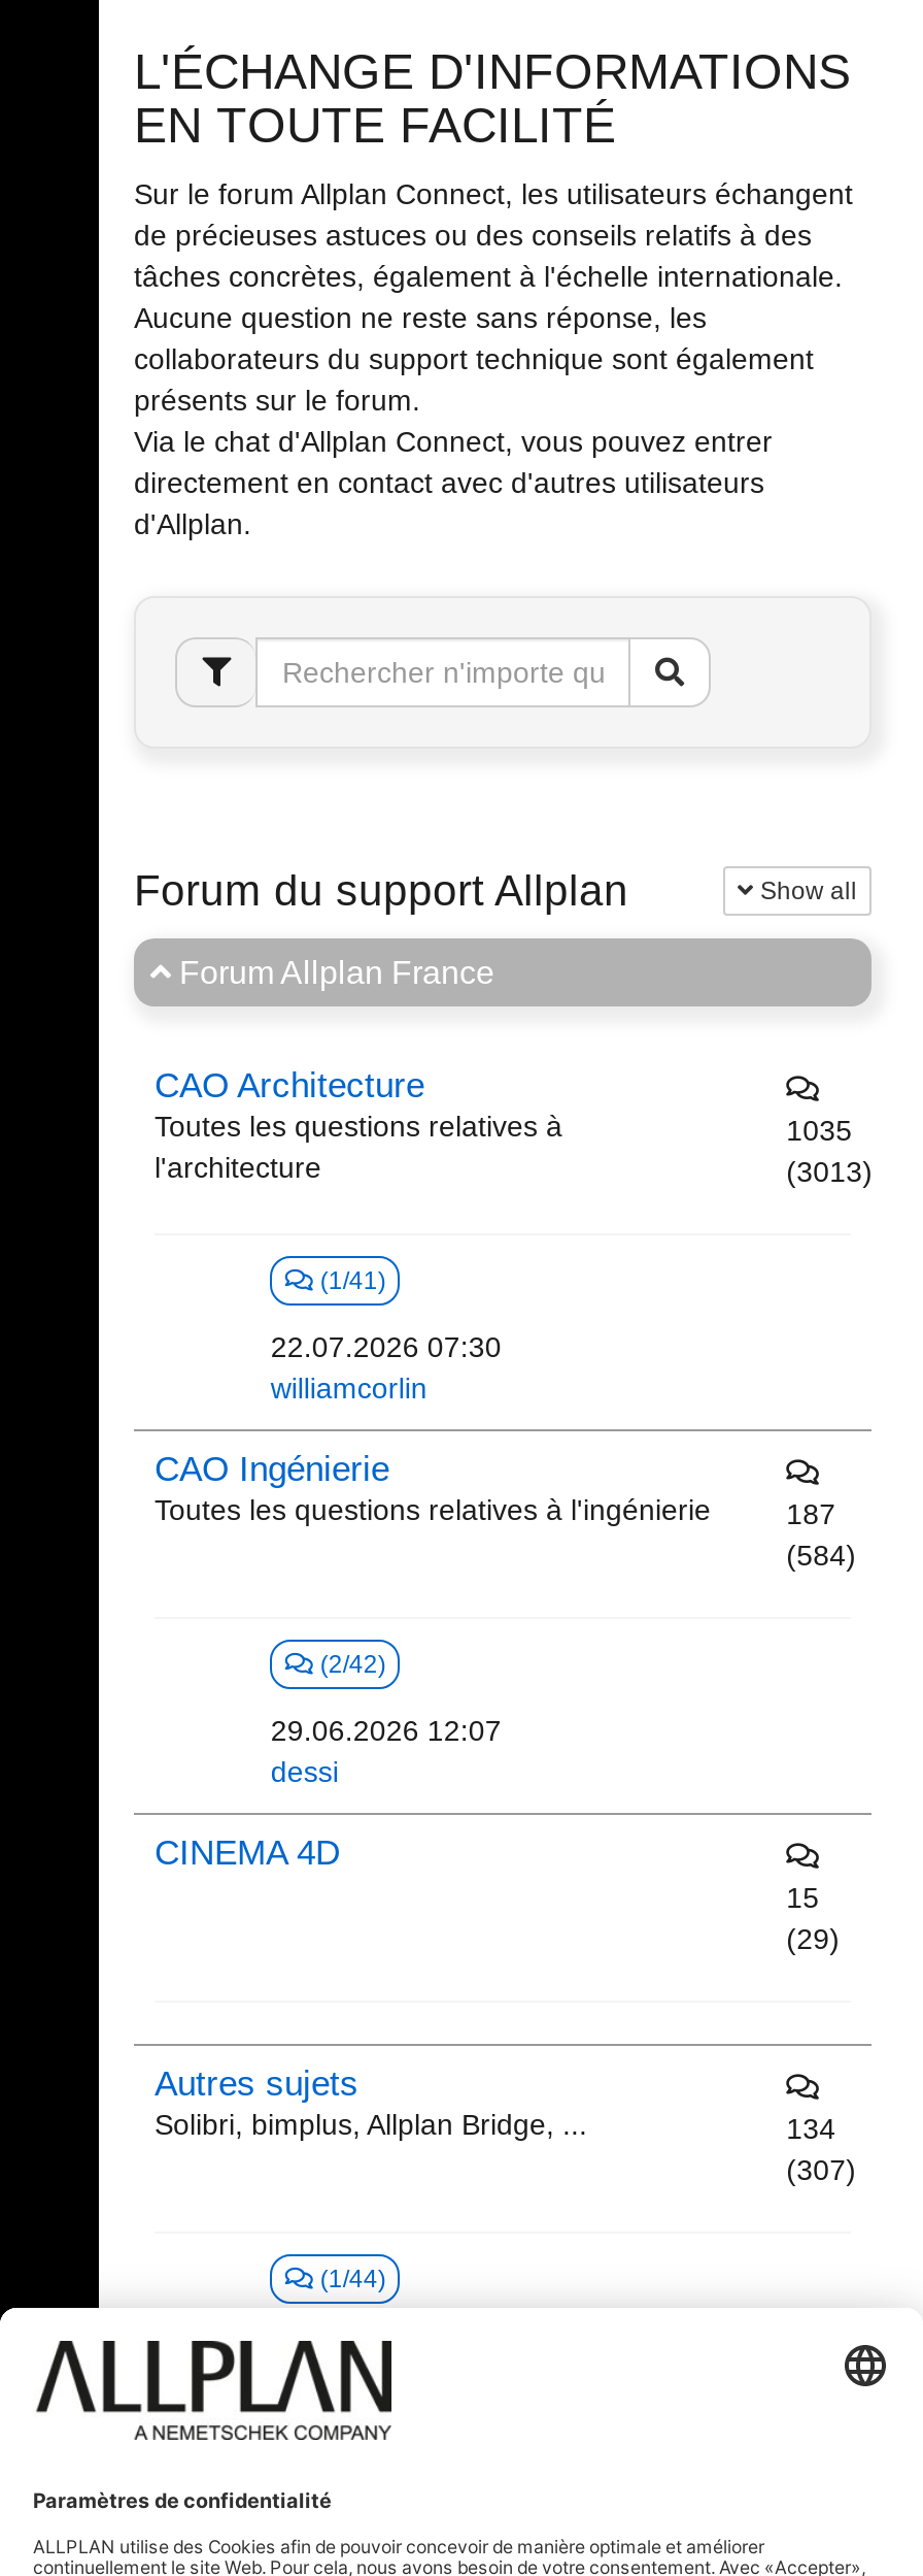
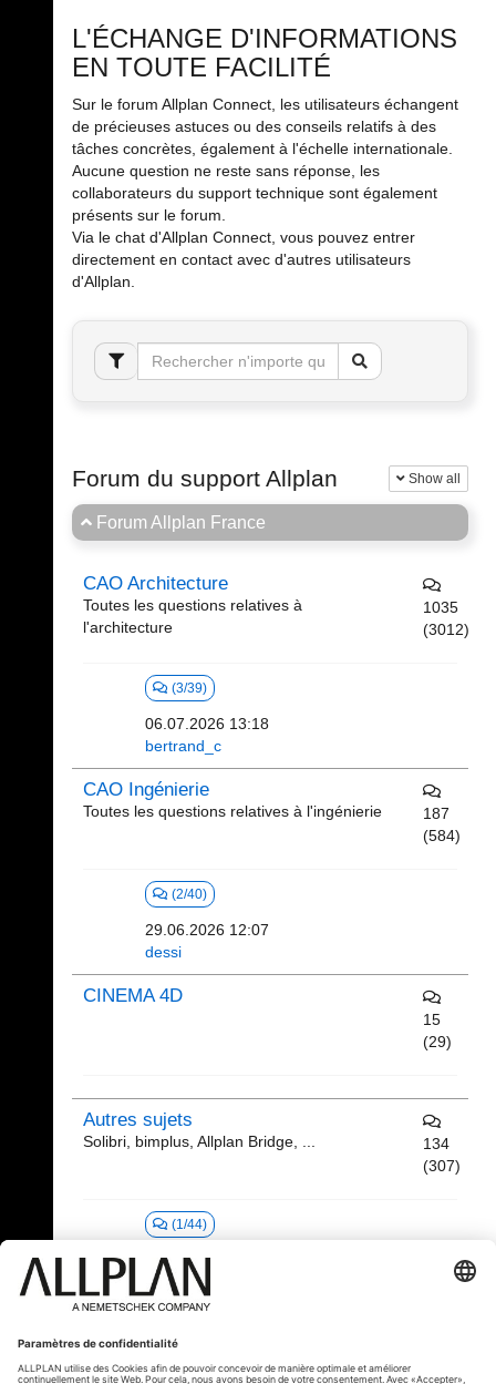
- (3013)
+ (3012)

- (1/41)
+ (3/39)

- 22.07.2026 07:30
- williamcorlin
+ 06.07.2026 13:18
+ bertrand_c

- (2/42)
+ (2/40)
